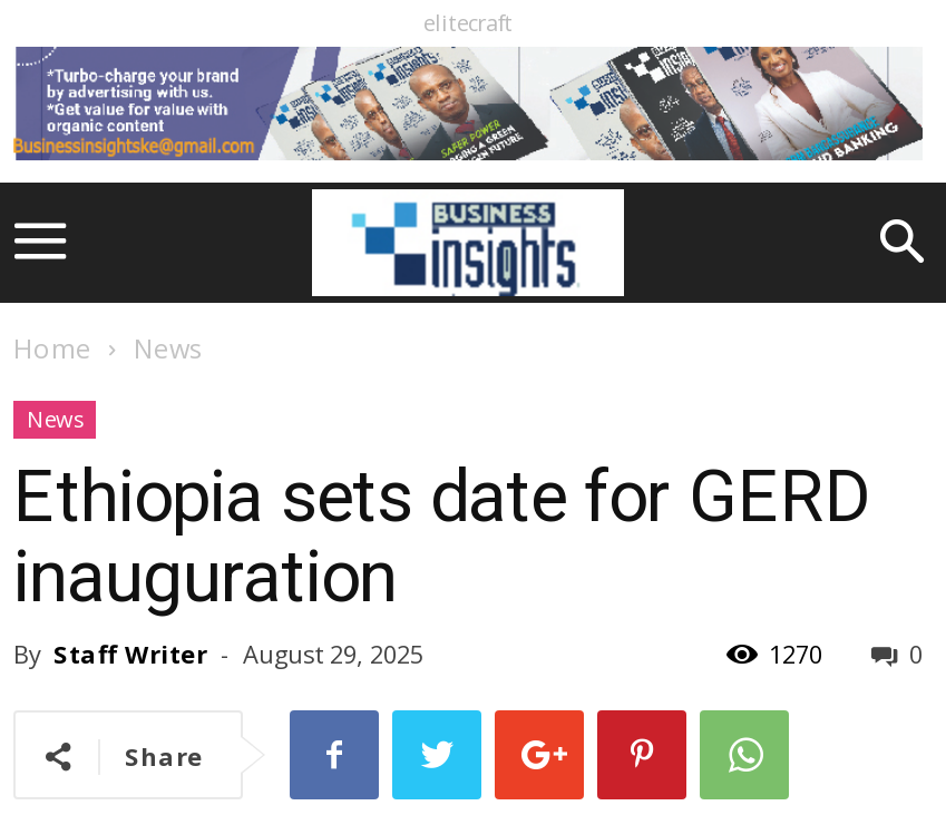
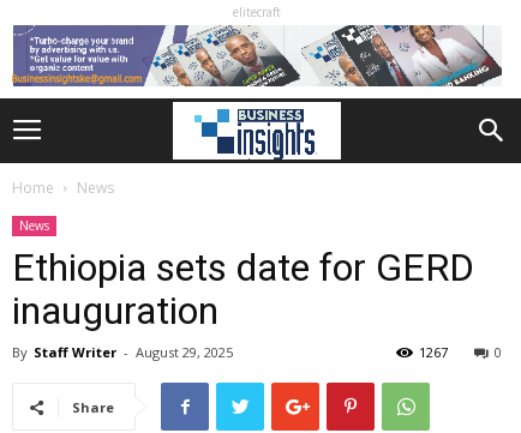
- 1270
+ 1267
